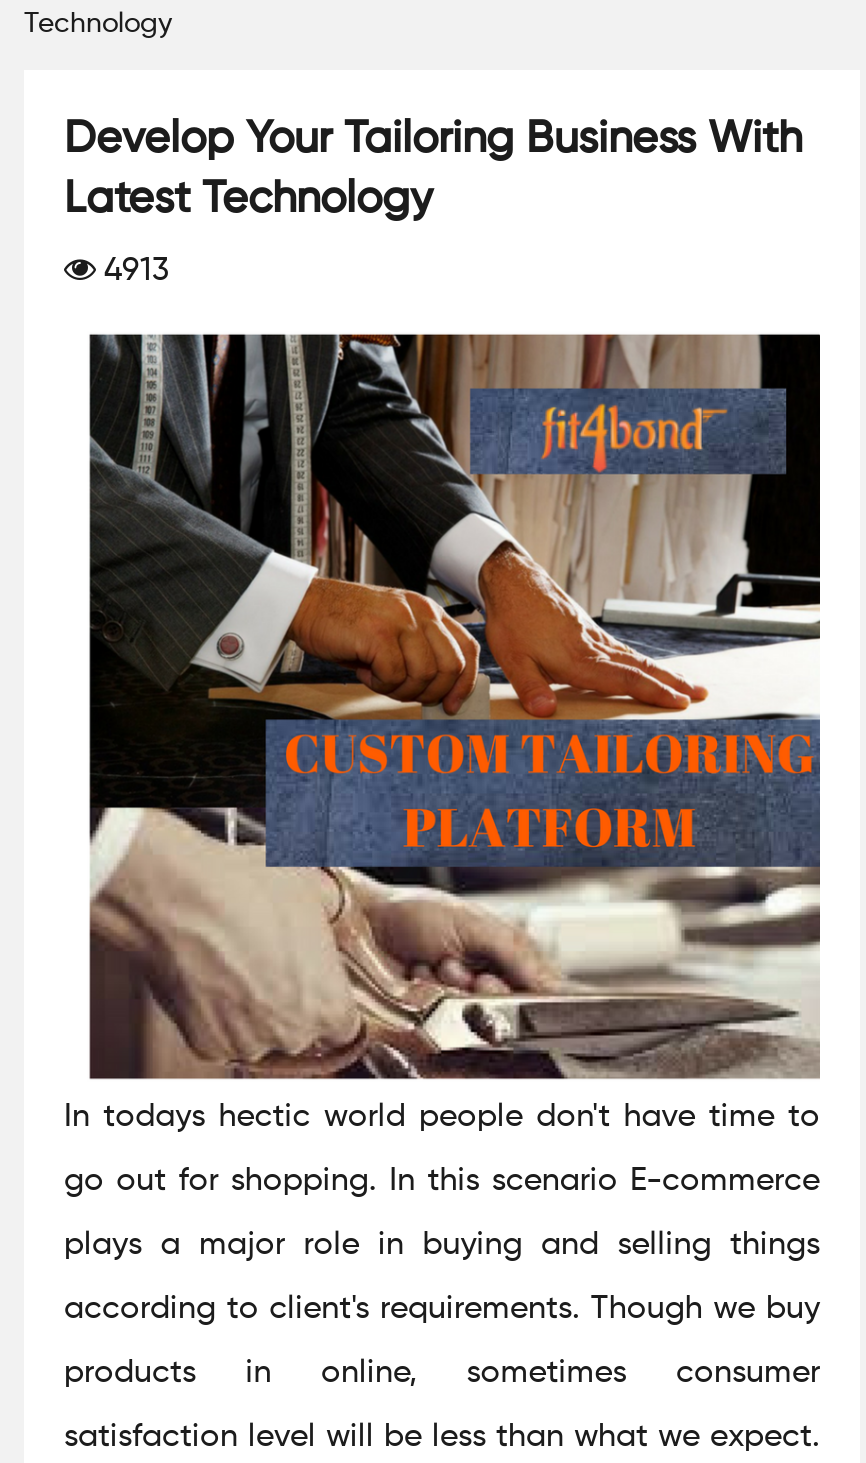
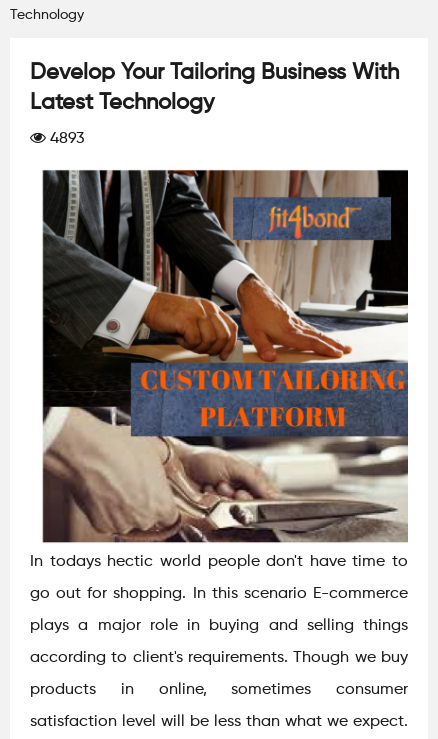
- 4913
+ 4893
